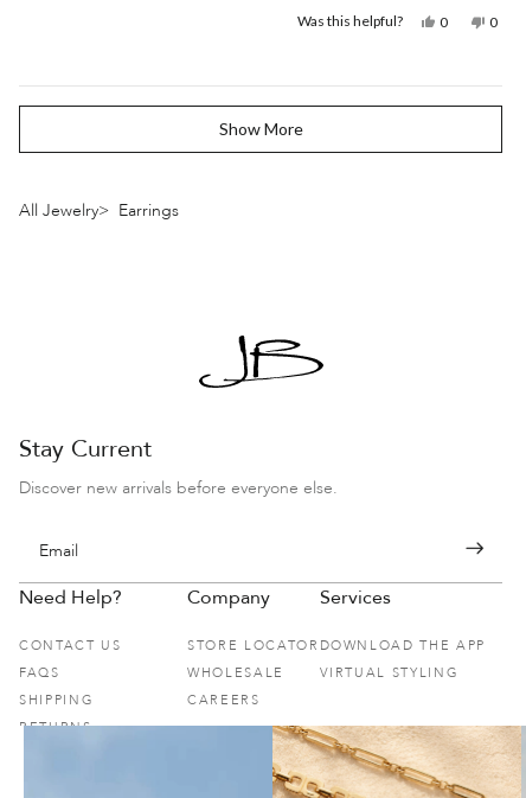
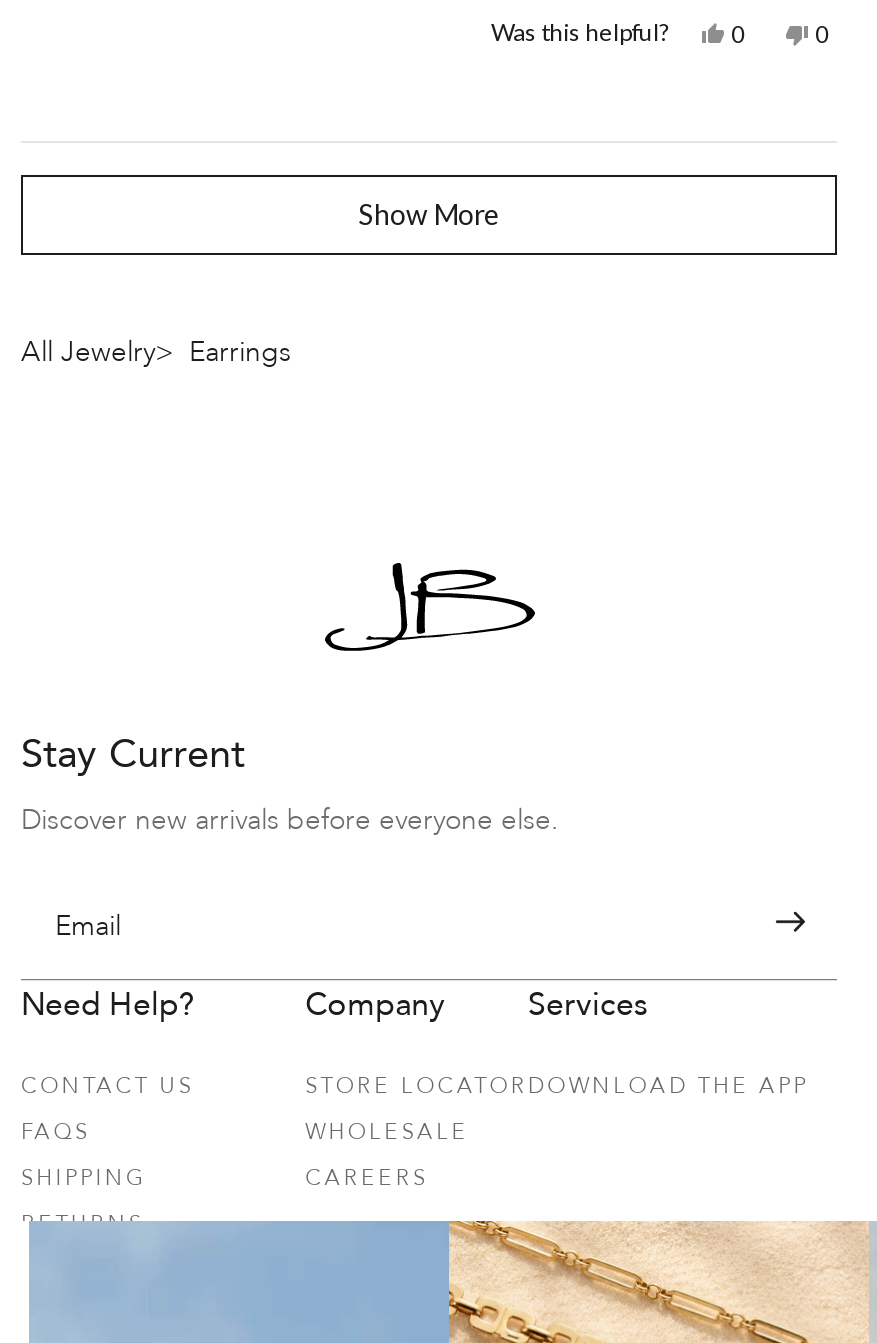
- VIRTUAL STYLING
